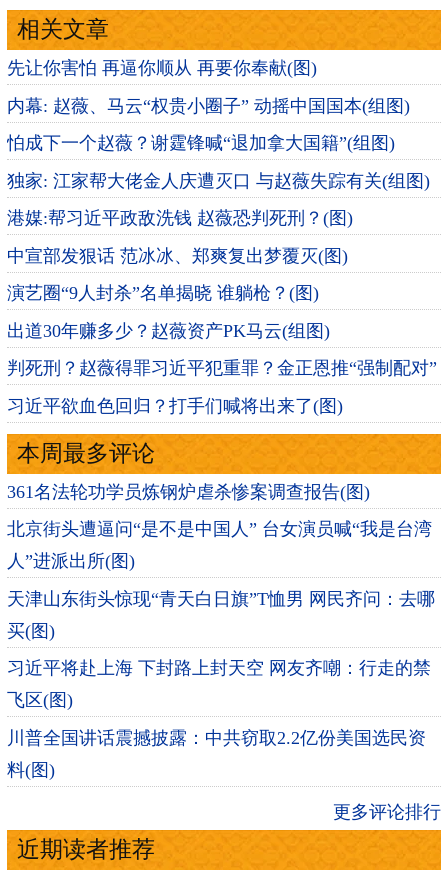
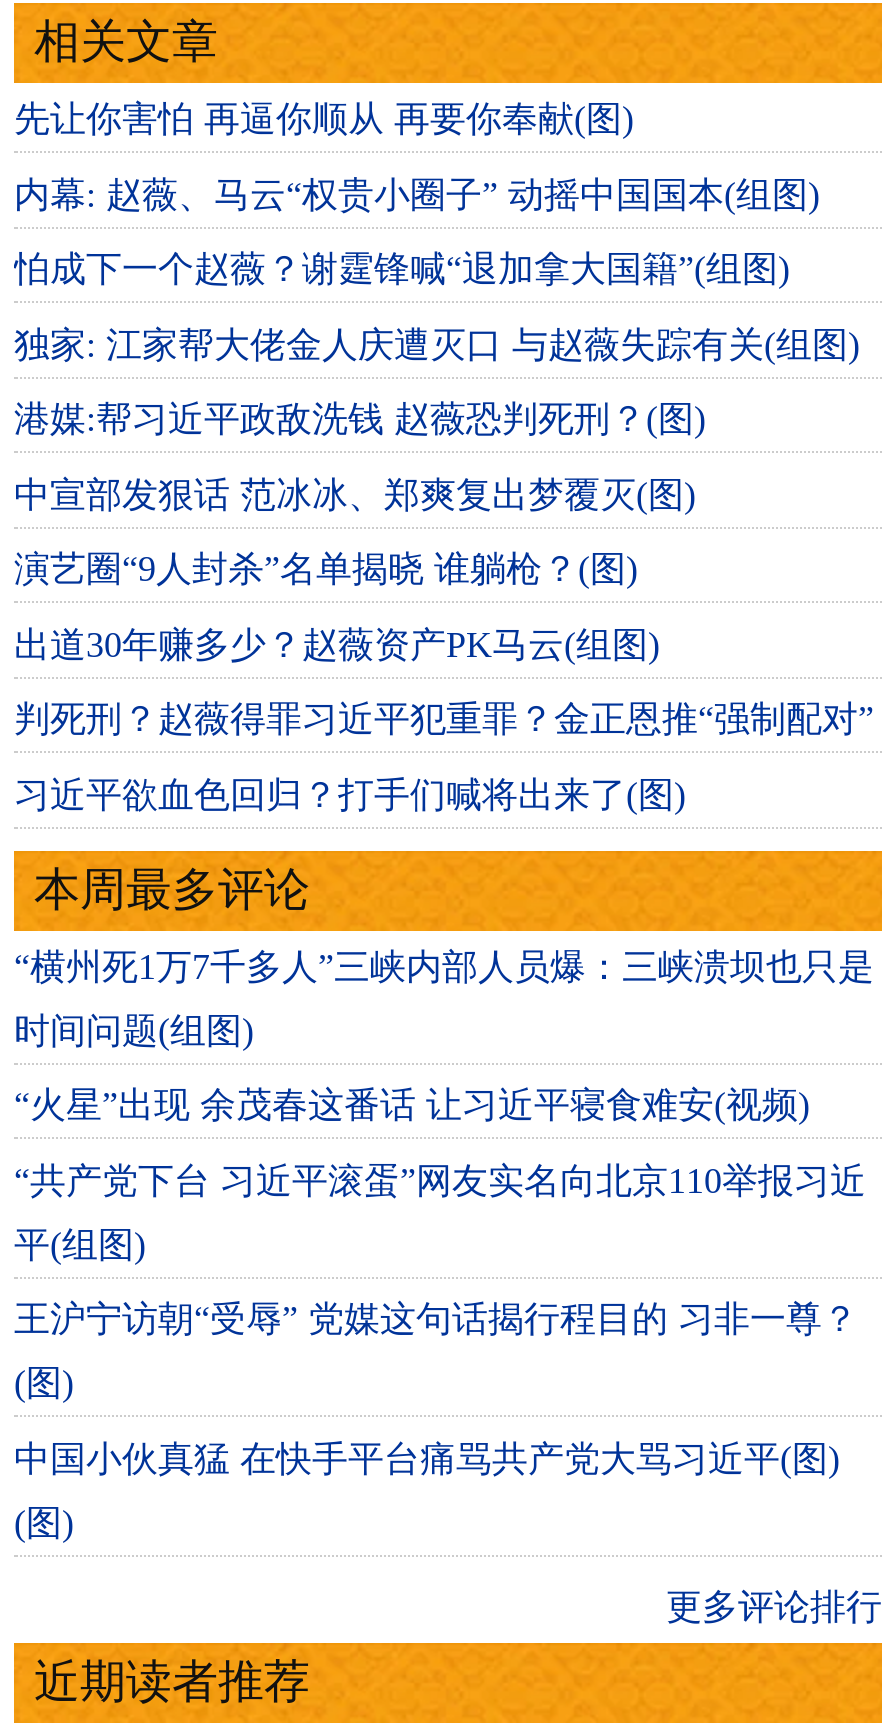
- 361名法轮功学员炼钢炉虐杀惨案调查报告(图)
+ “横州死1万7千多人”三峡内部人员爆：三峡溃坝也只是

- 北京街头遭逼问“是不是中国人” 台女演员喊“我是台湾
+ 时间问题(组图)

- 人”进派出所(图)
+ “火星”出现 余茂春这番话 让习近平寝食难安(视频)

- 天津山东街头惊现“青天白日旗”T恤男 网民齐问：去哪
+ “共产党下台 习近平滚蛋”网友实名向北京110举报习近

- 买(图)
+ 平(组图)

- 习近平将赴上海 下封路上封天空 网友齐嘲：行走的禁
+ 王沪宁访朝“受辱” 党媒这句话揭行程目的 习非一尊？

- 飞区(图)
+ (图)

- 川普全国讲话震撼披露：中共窃取2.2亿份美国选民资
+ 中国小伙真猛 在快手平台痛骂共产党大骂习近平(图)

- 料(图)
+ (图)
